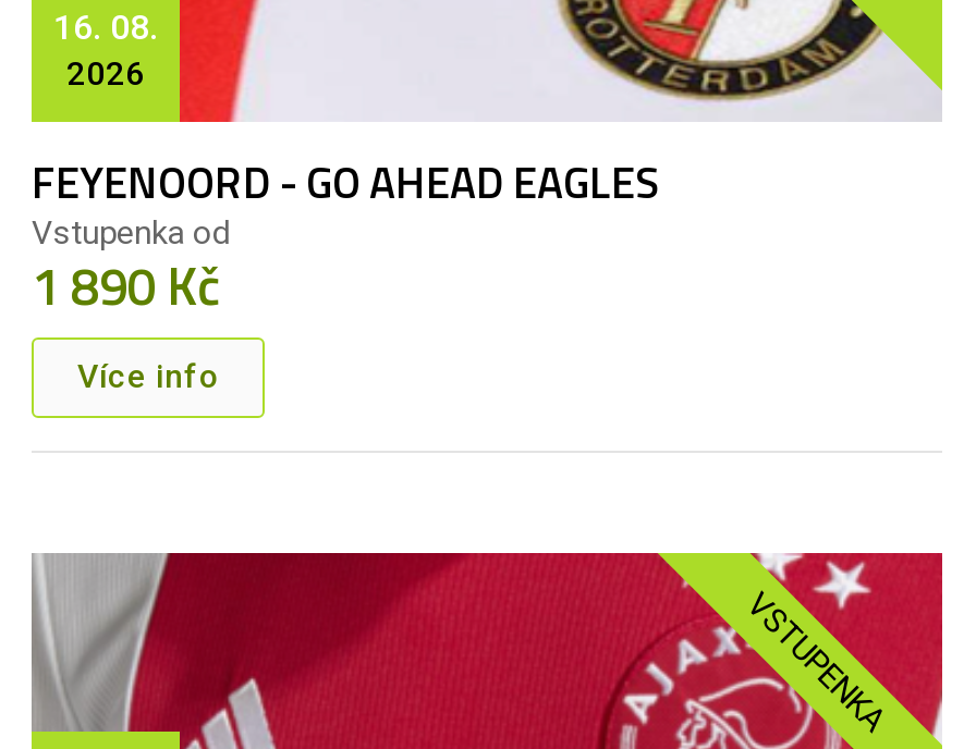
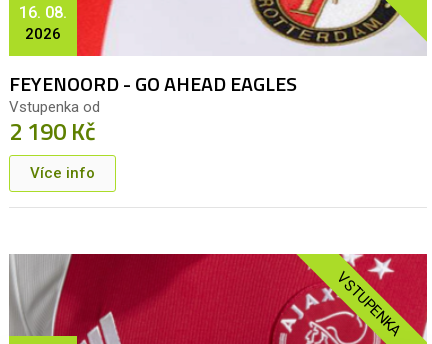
- 1 890 Kč
+ 2 190 Kč
